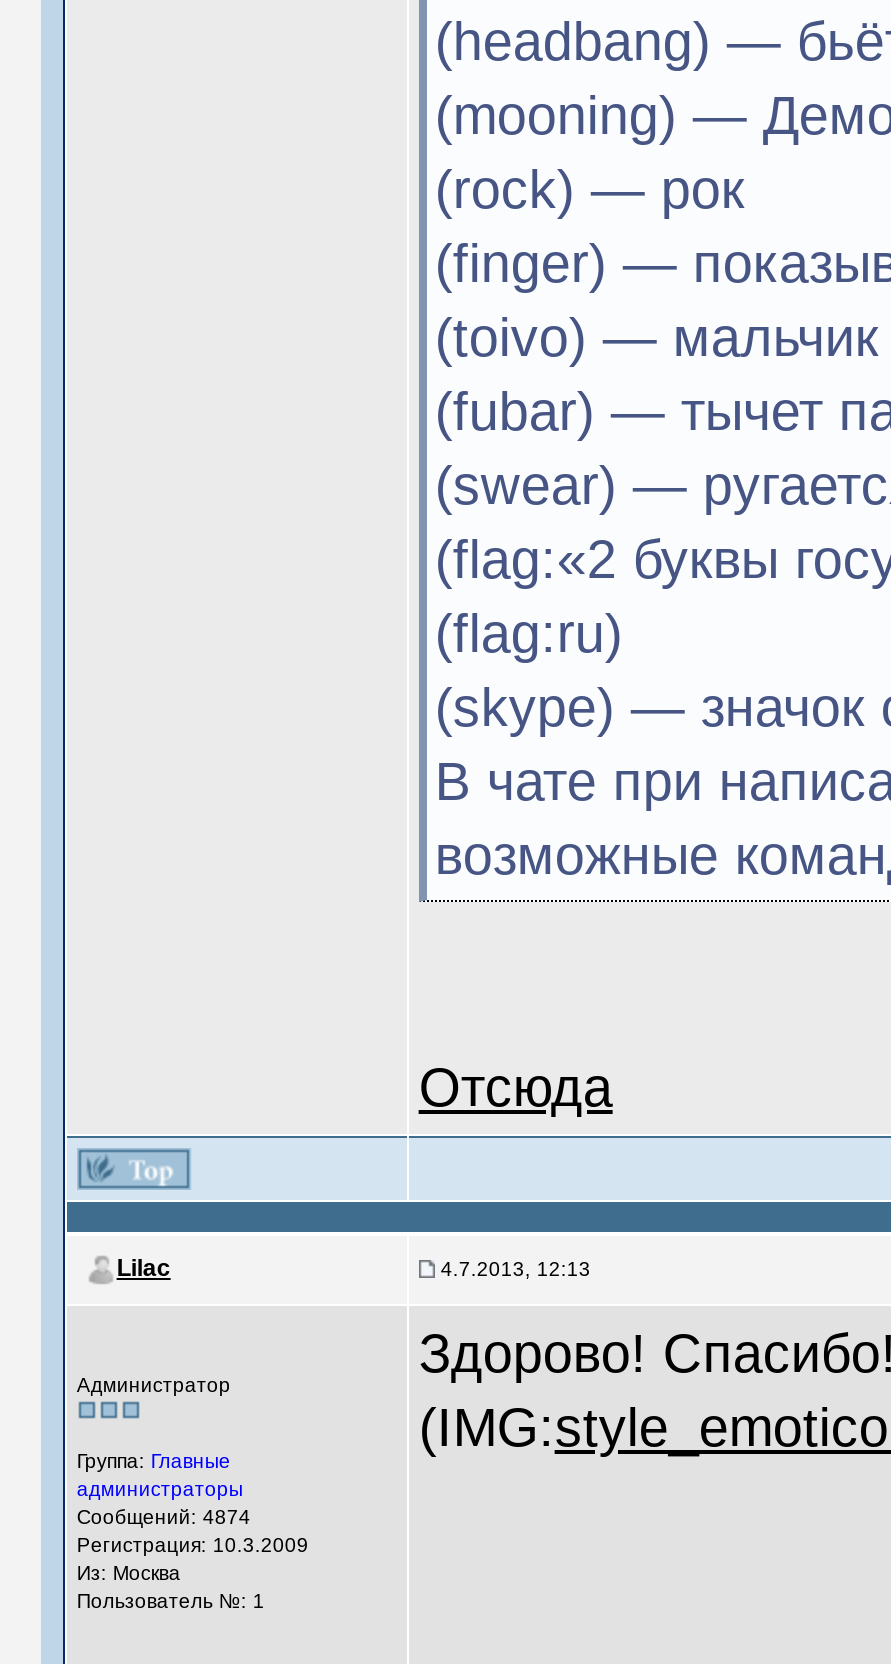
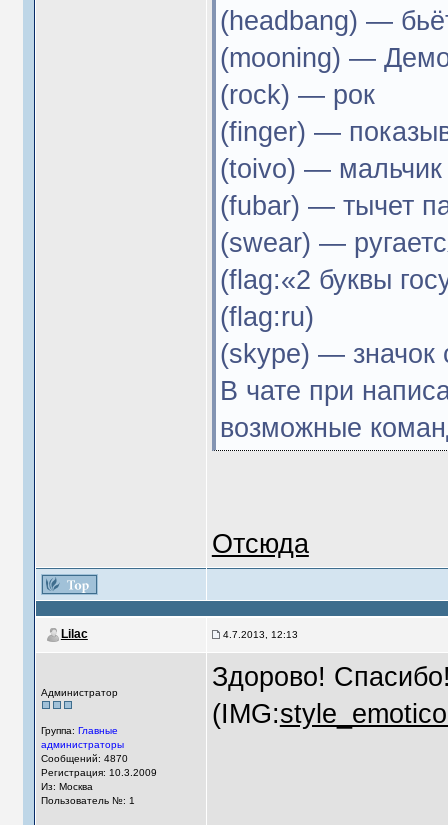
- Сообщений: 4874
+ Сообщений: 4870
